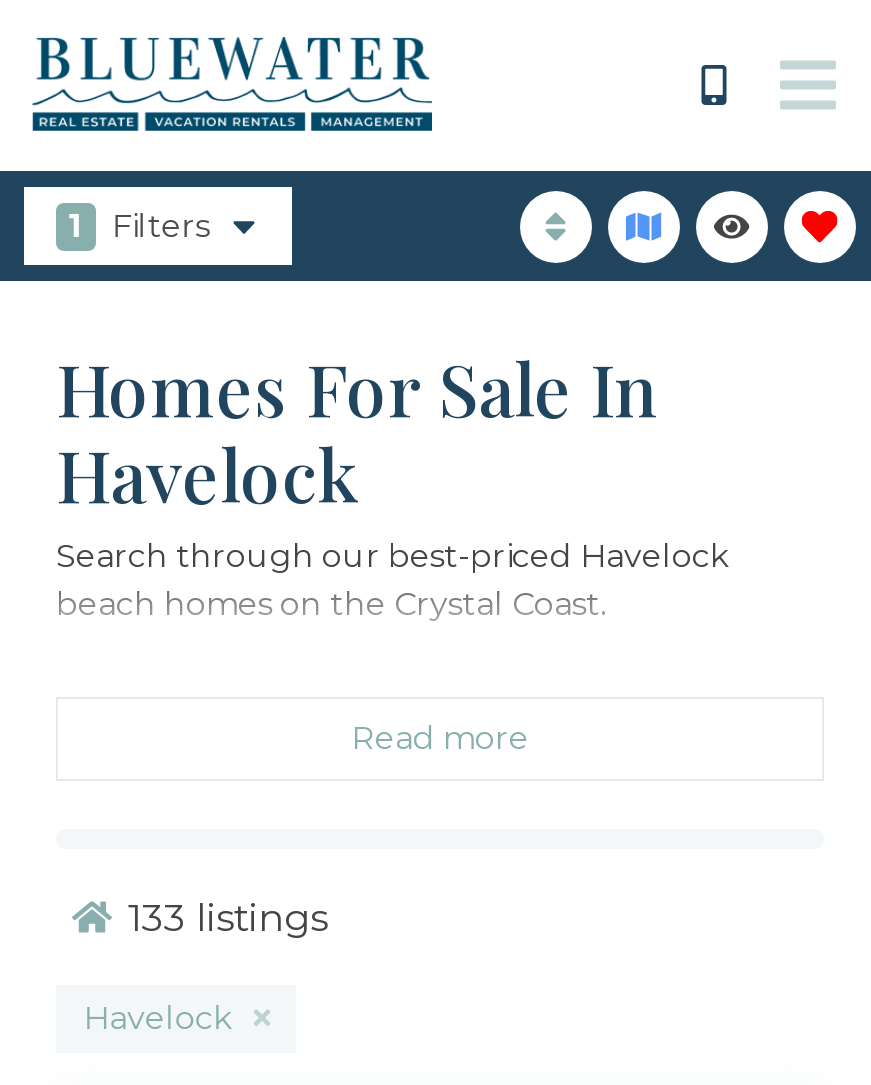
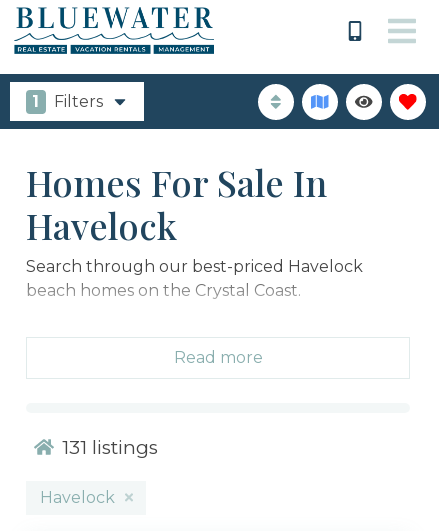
- 133 listings
+ 131 listings
